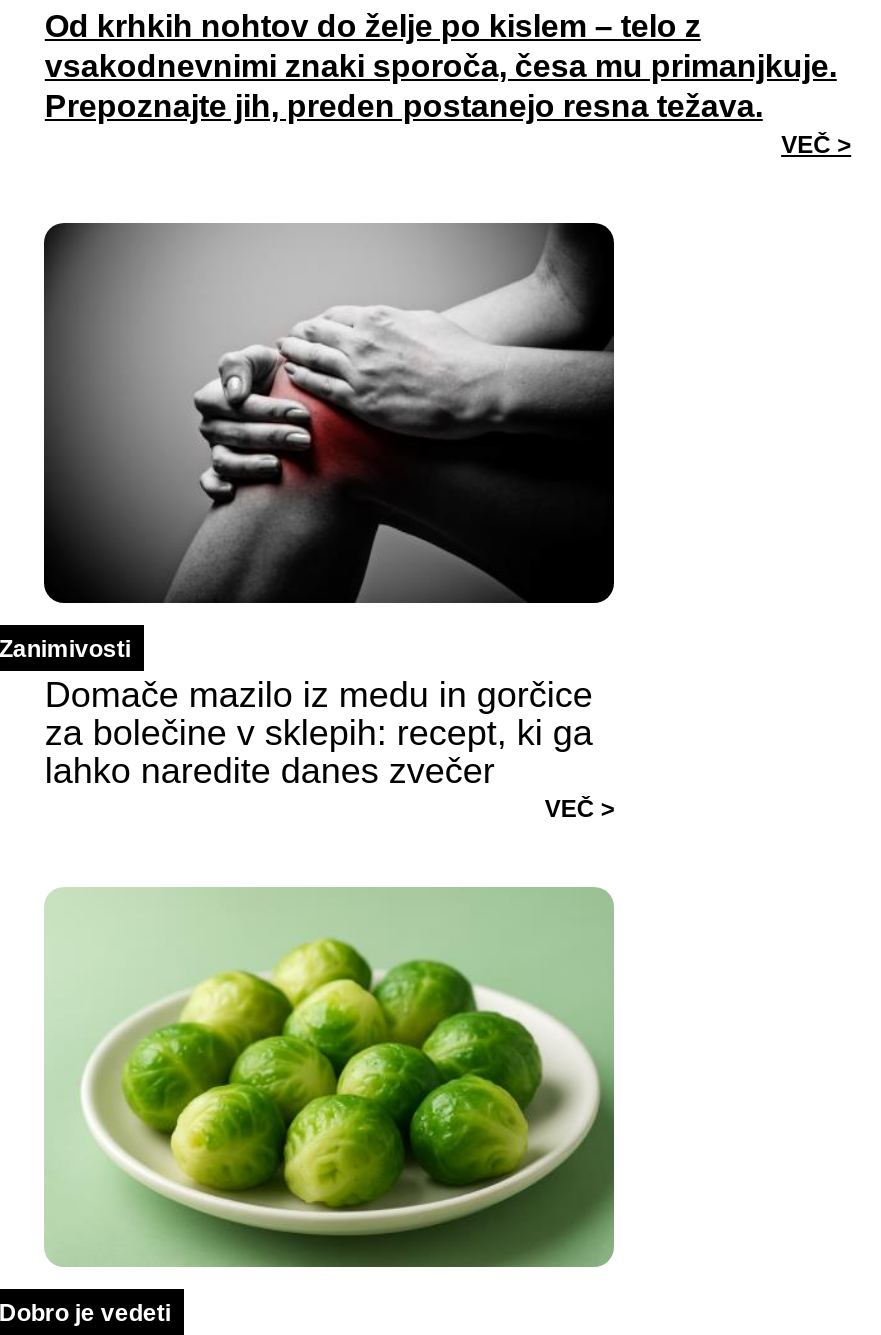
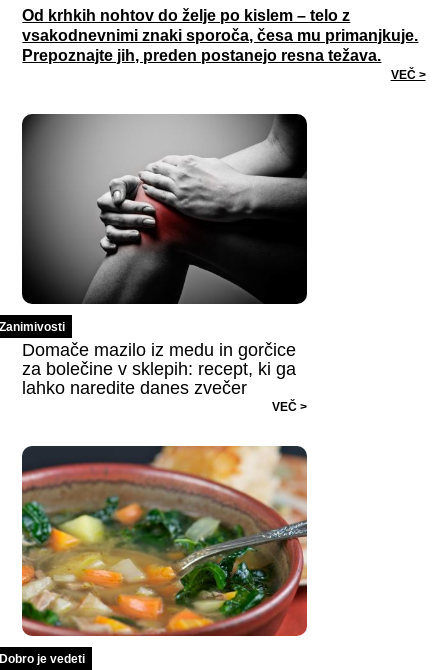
- [image]
+ [image]
